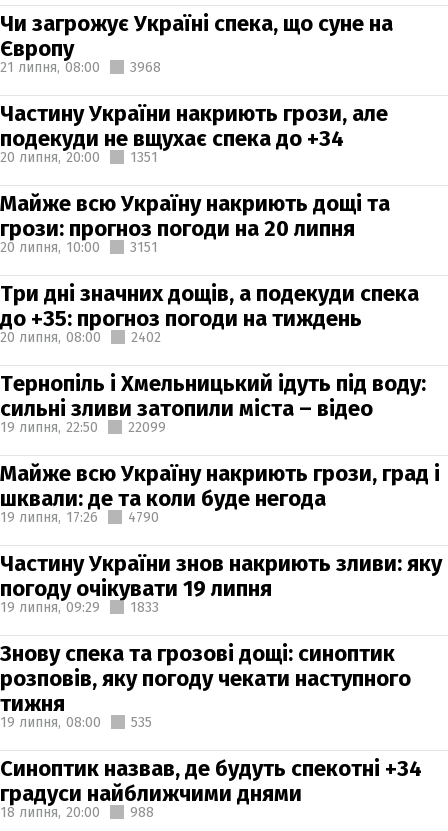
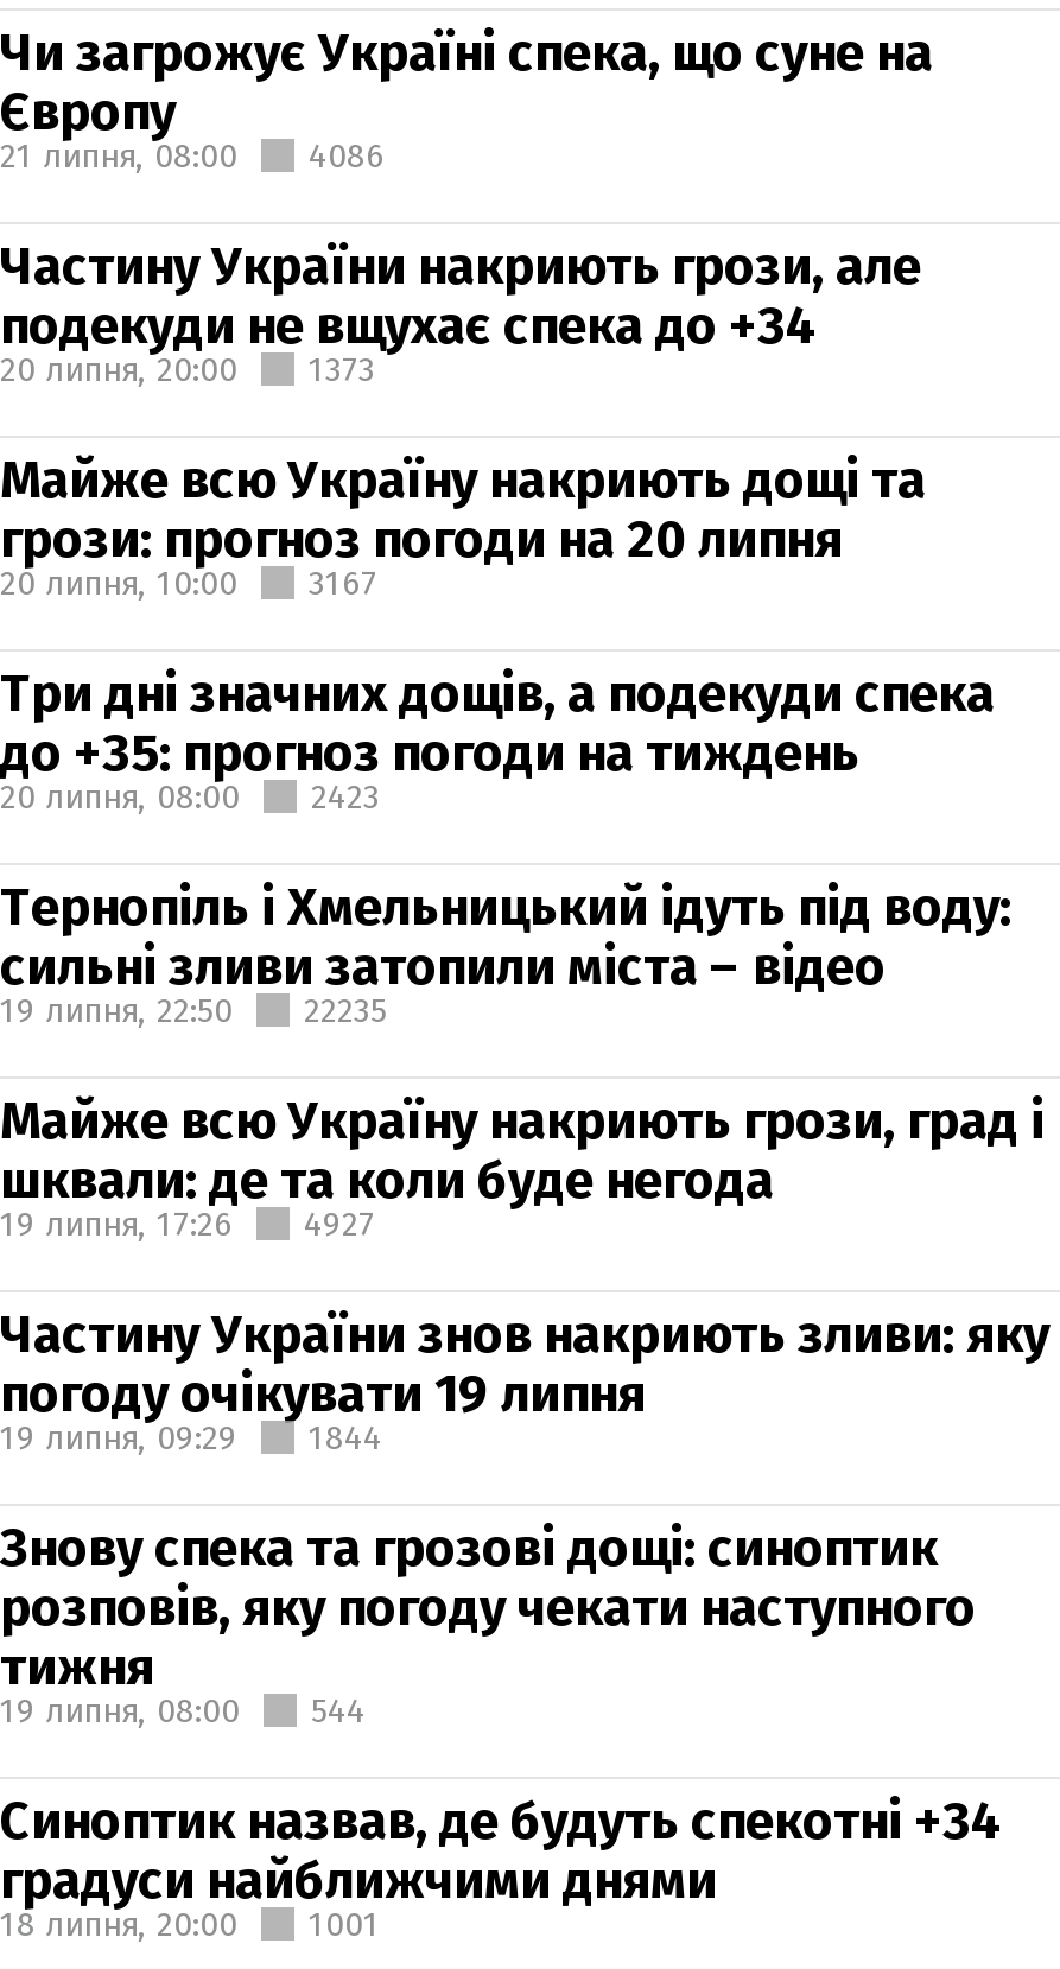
- 21 липня, 08:00 3968
+ 21 липня, 08:00 4086

- 20 липня, 20:00 1351
+ 20 липня, 20:00 1373

- 20 липня, 10:00 3151
+ 20 липня, 10:00 3167

- 20 липня, 08:00 2402
+ 20 липня, 08:00 2423

- 19 липня, 22:50 22099
+ 19 липня, 22:50 22235

- 19 липня, 17:26 4790
+ 19 липня, 17:26 4927

- 19 липня, 09:29 1833
+ 19 липня, 09:29 1844

- 19 липня, 08:00 535
+ 19 липня, 08:00 544

- 18 липня, 20:00 988
+ 18 липня, 20:00 1001
